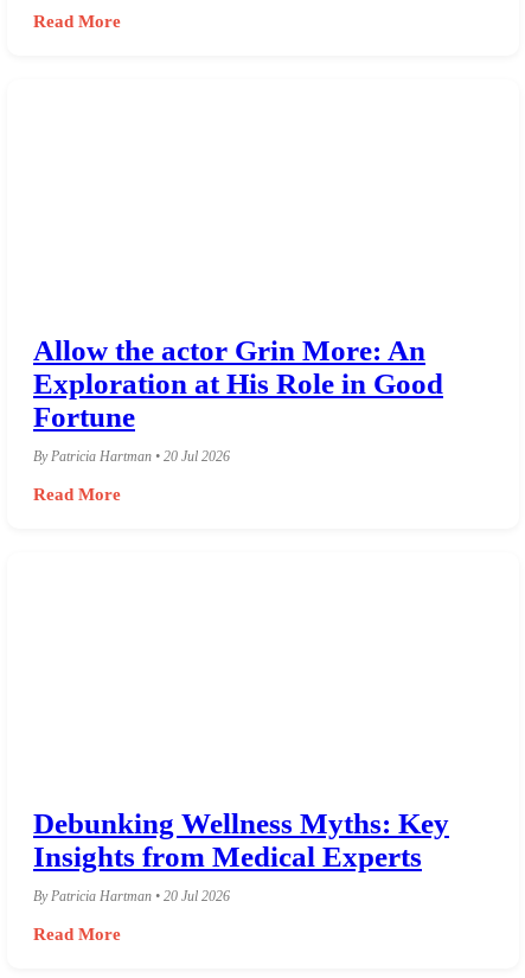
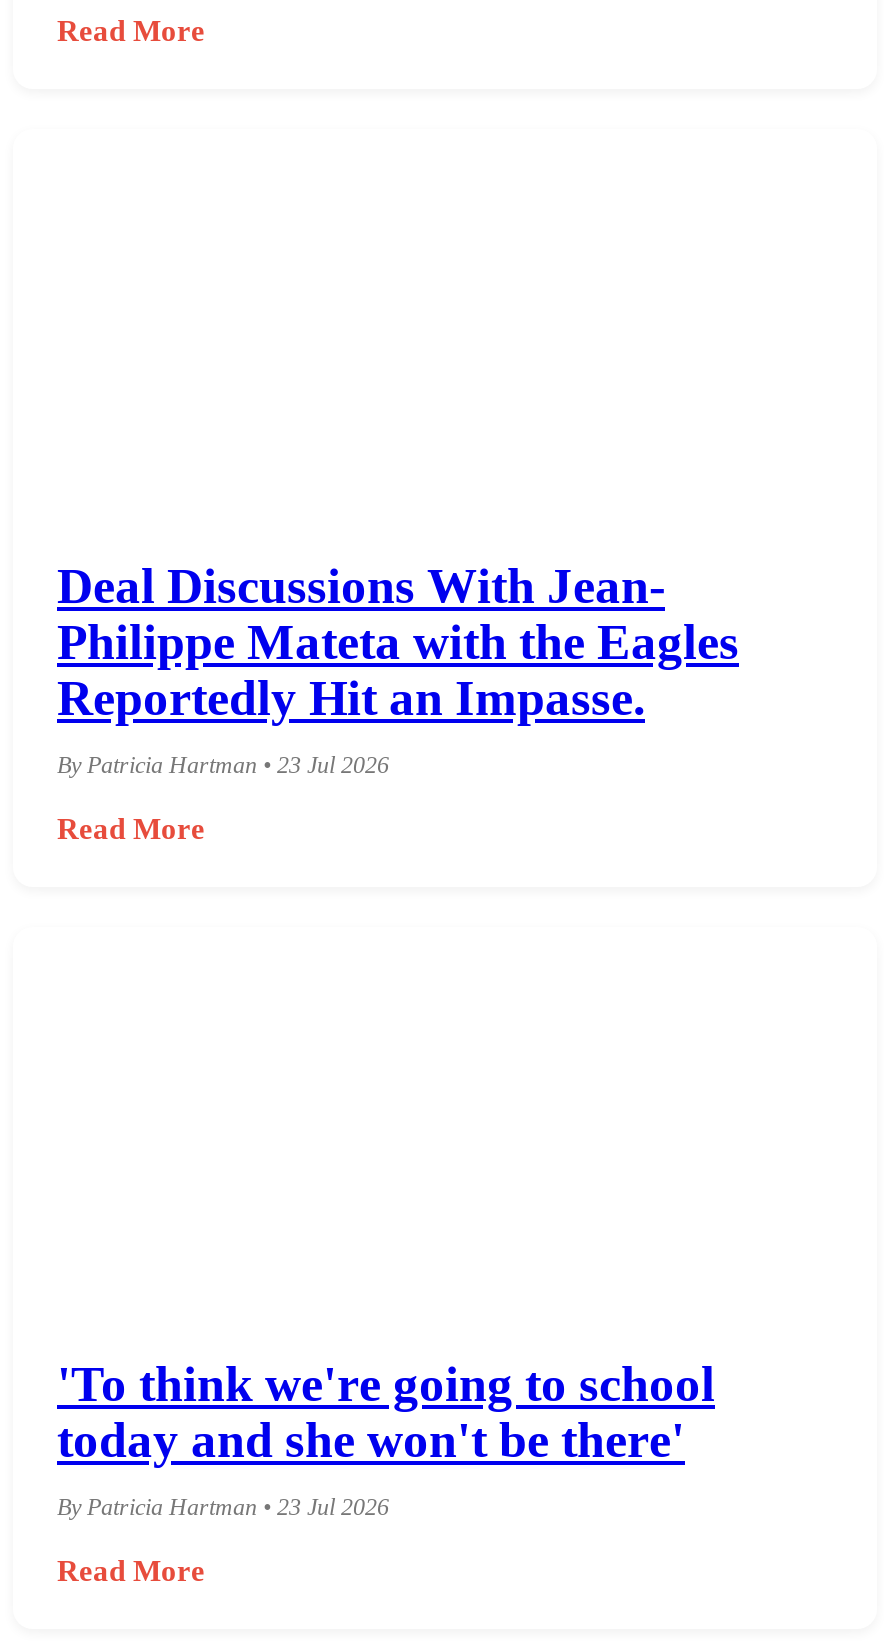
- Allow the actor Grin More: An
- Exploration at His Role in Good
- Fortune
+ Deal Discussions With Jean-
+ Philippe Mateta with the Eagles
+ Reportedly Hit an Impasse.

- By Patricia Hartman • 20 Jul 2026
+ By Patricia Hartman • 23 Jul 2026

- Debunking Wellness Myths: Key
- Insights from Medical Experts
+ 'To think we're going to school
+ today and she won't be there'

- By Patricia Hartman • 20 Jul 2026
+ By Patricia Hartman • 23 Jul 2026
